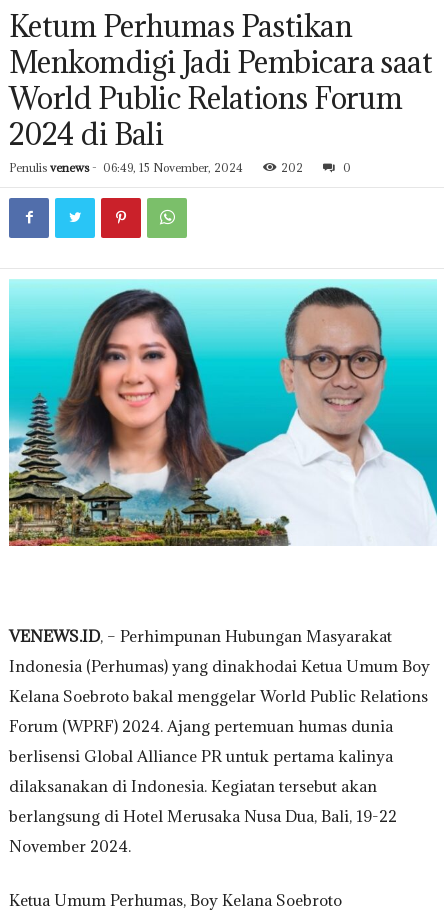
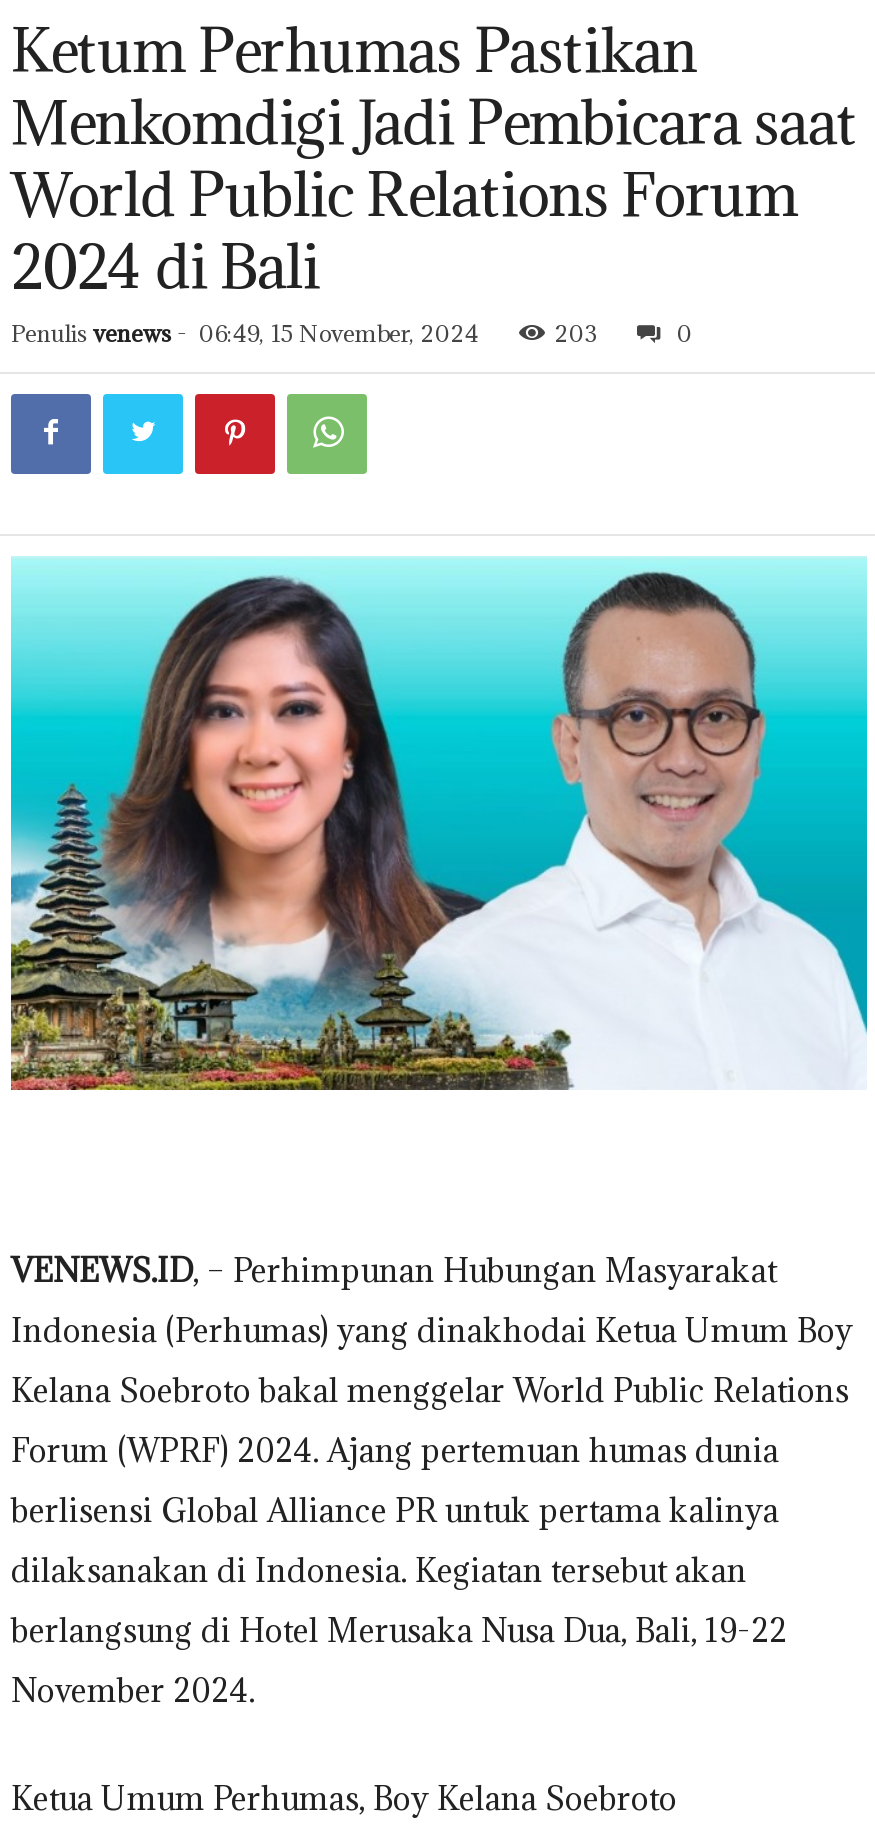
- 202
+ 203
